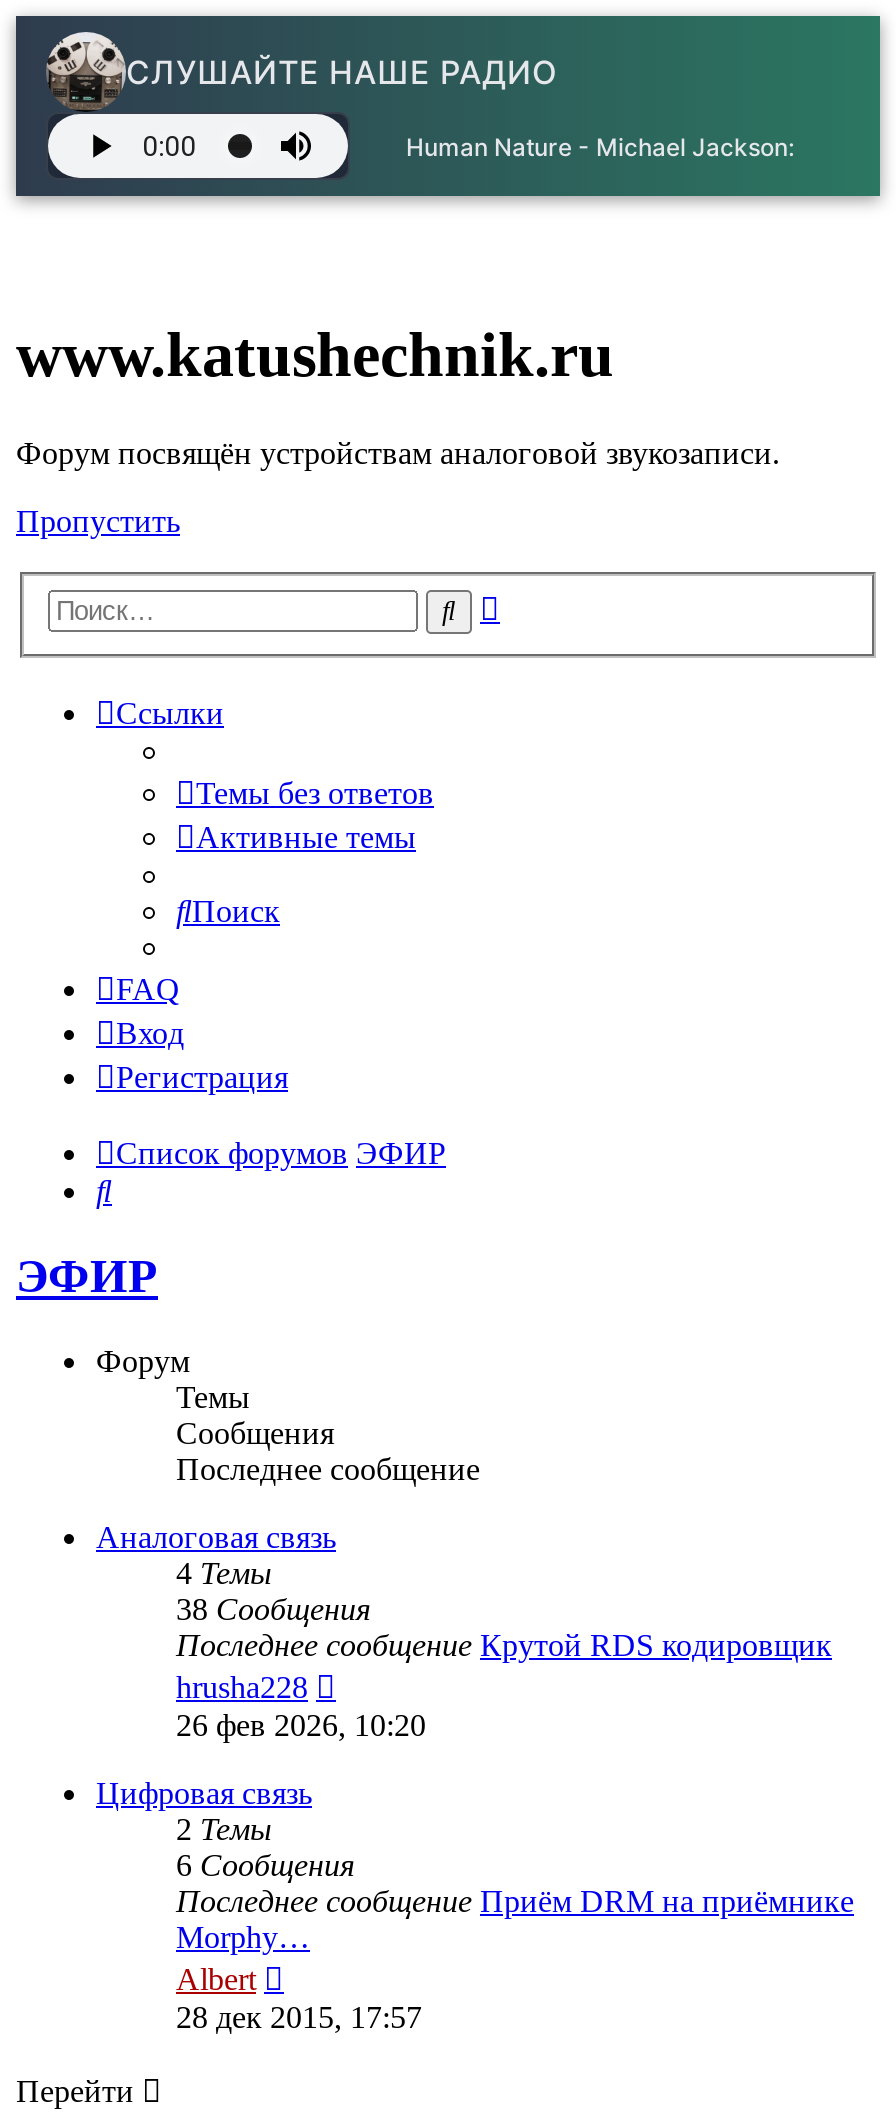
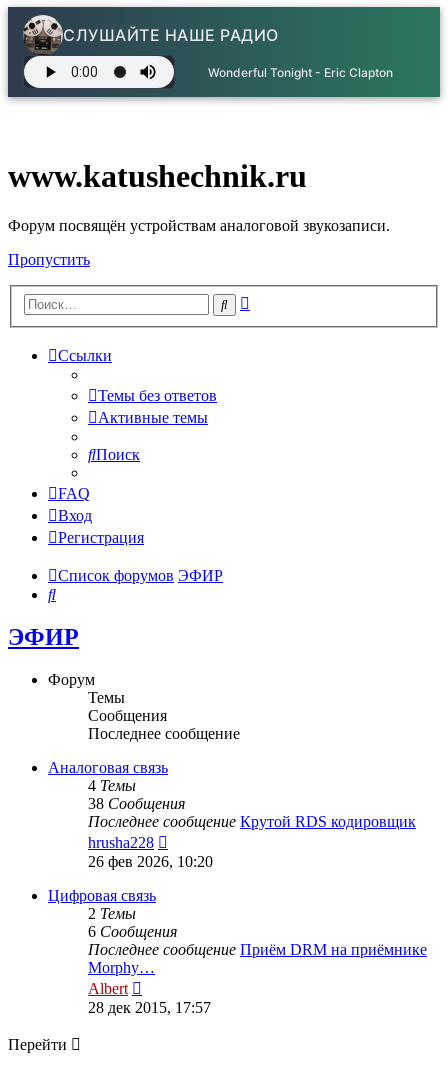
- Human Nature - Michael Jackson:
+ Wonderful Tonight - Eric Clapton
